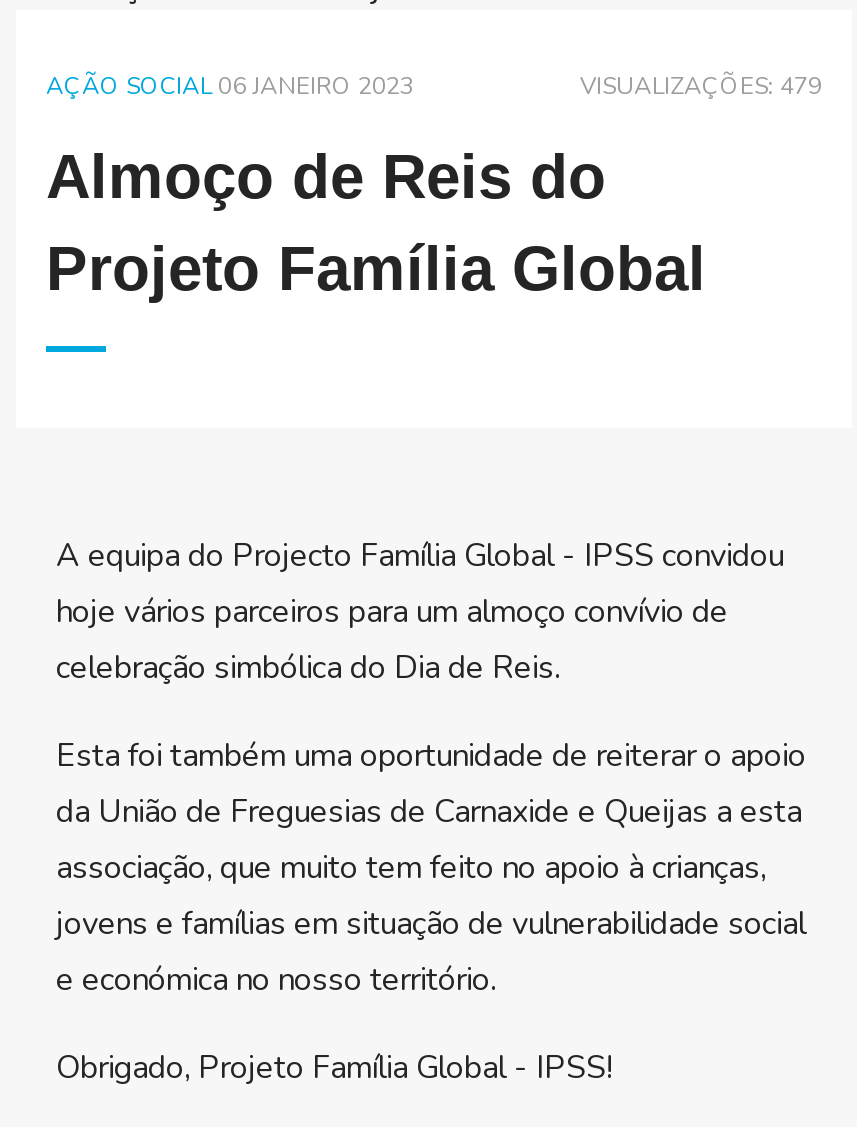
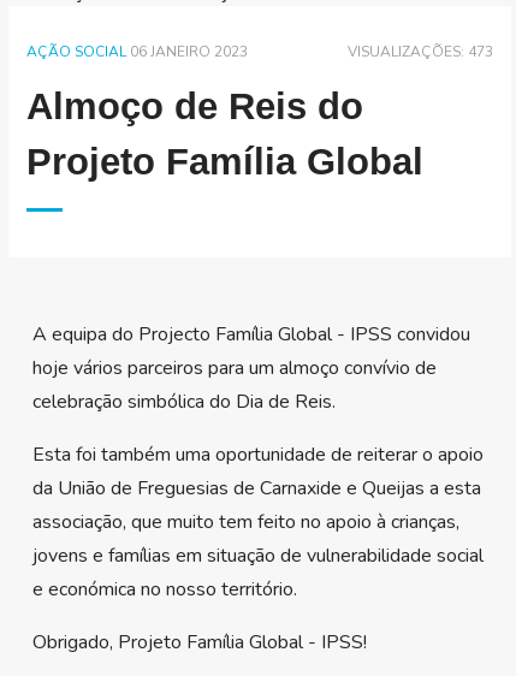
- VISUALIZAÇÕES: 479
+ VISUALIZAÇÕES: 473
